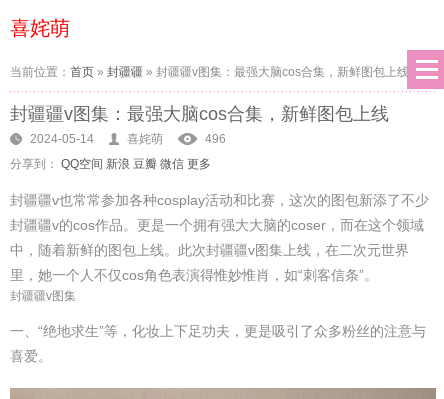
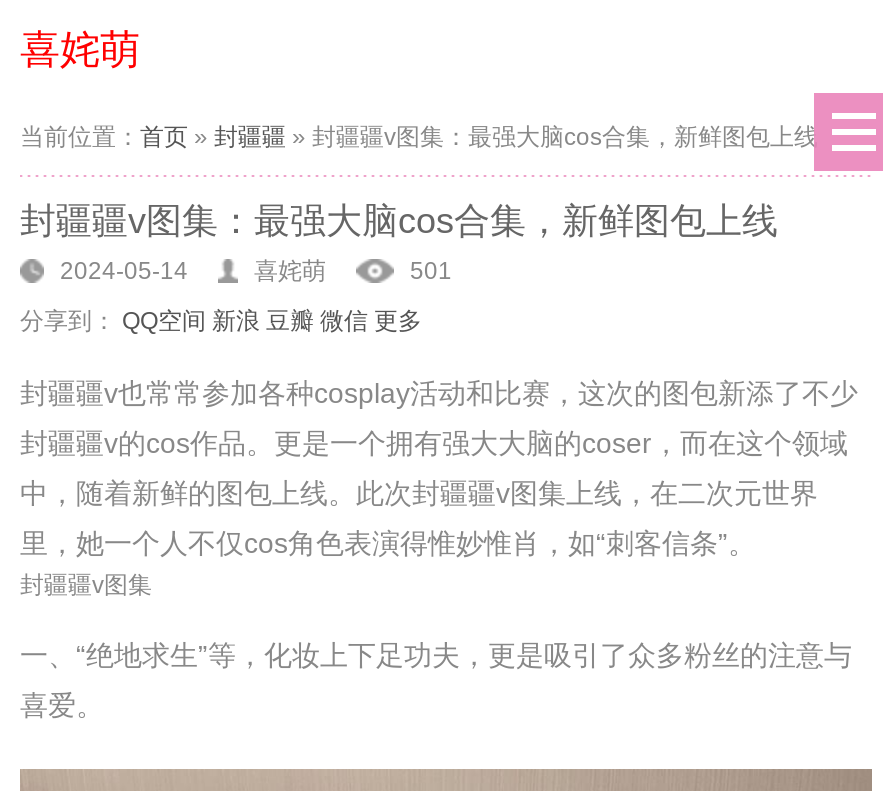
- 496
+ 501
